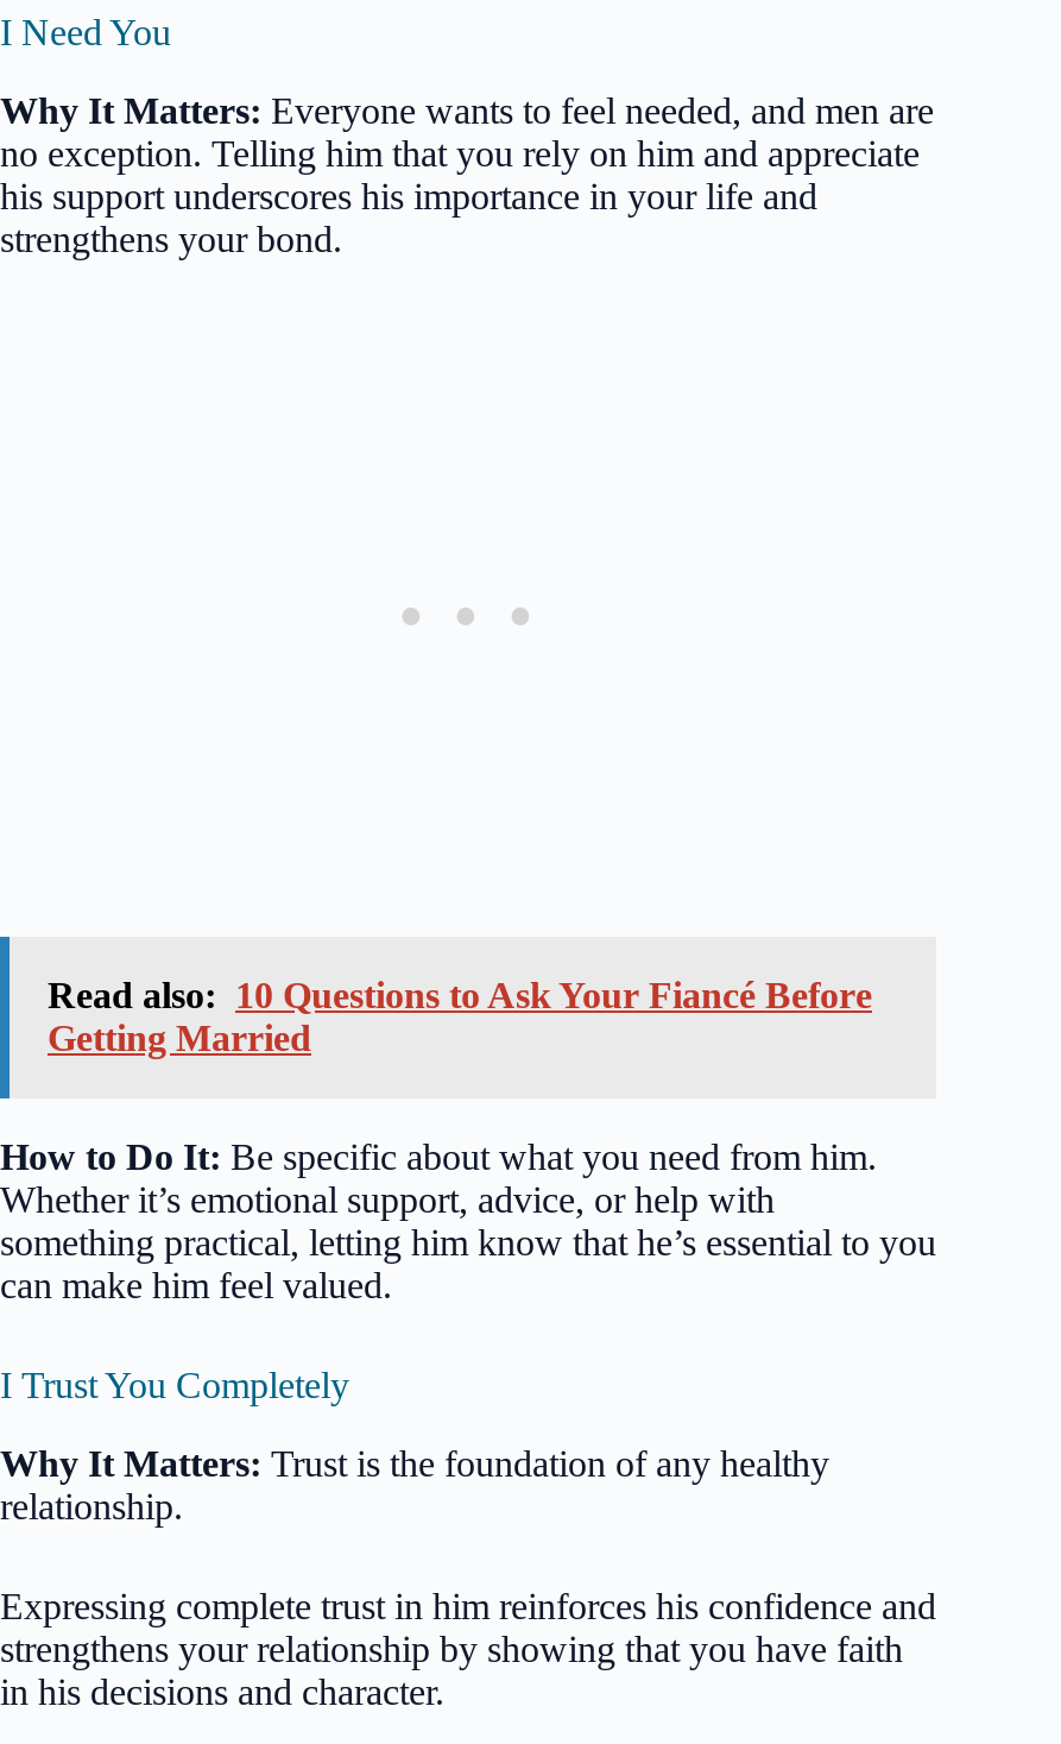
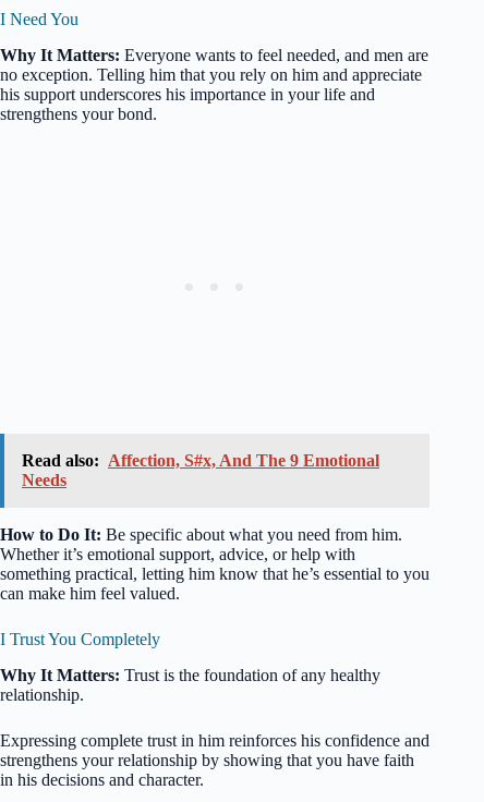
- Read also: 10 Questions to Ask Your Fiancé Before
- Getting Married
+ Read also: Affection, S#x, And The 9 Emotional
+ Needs
